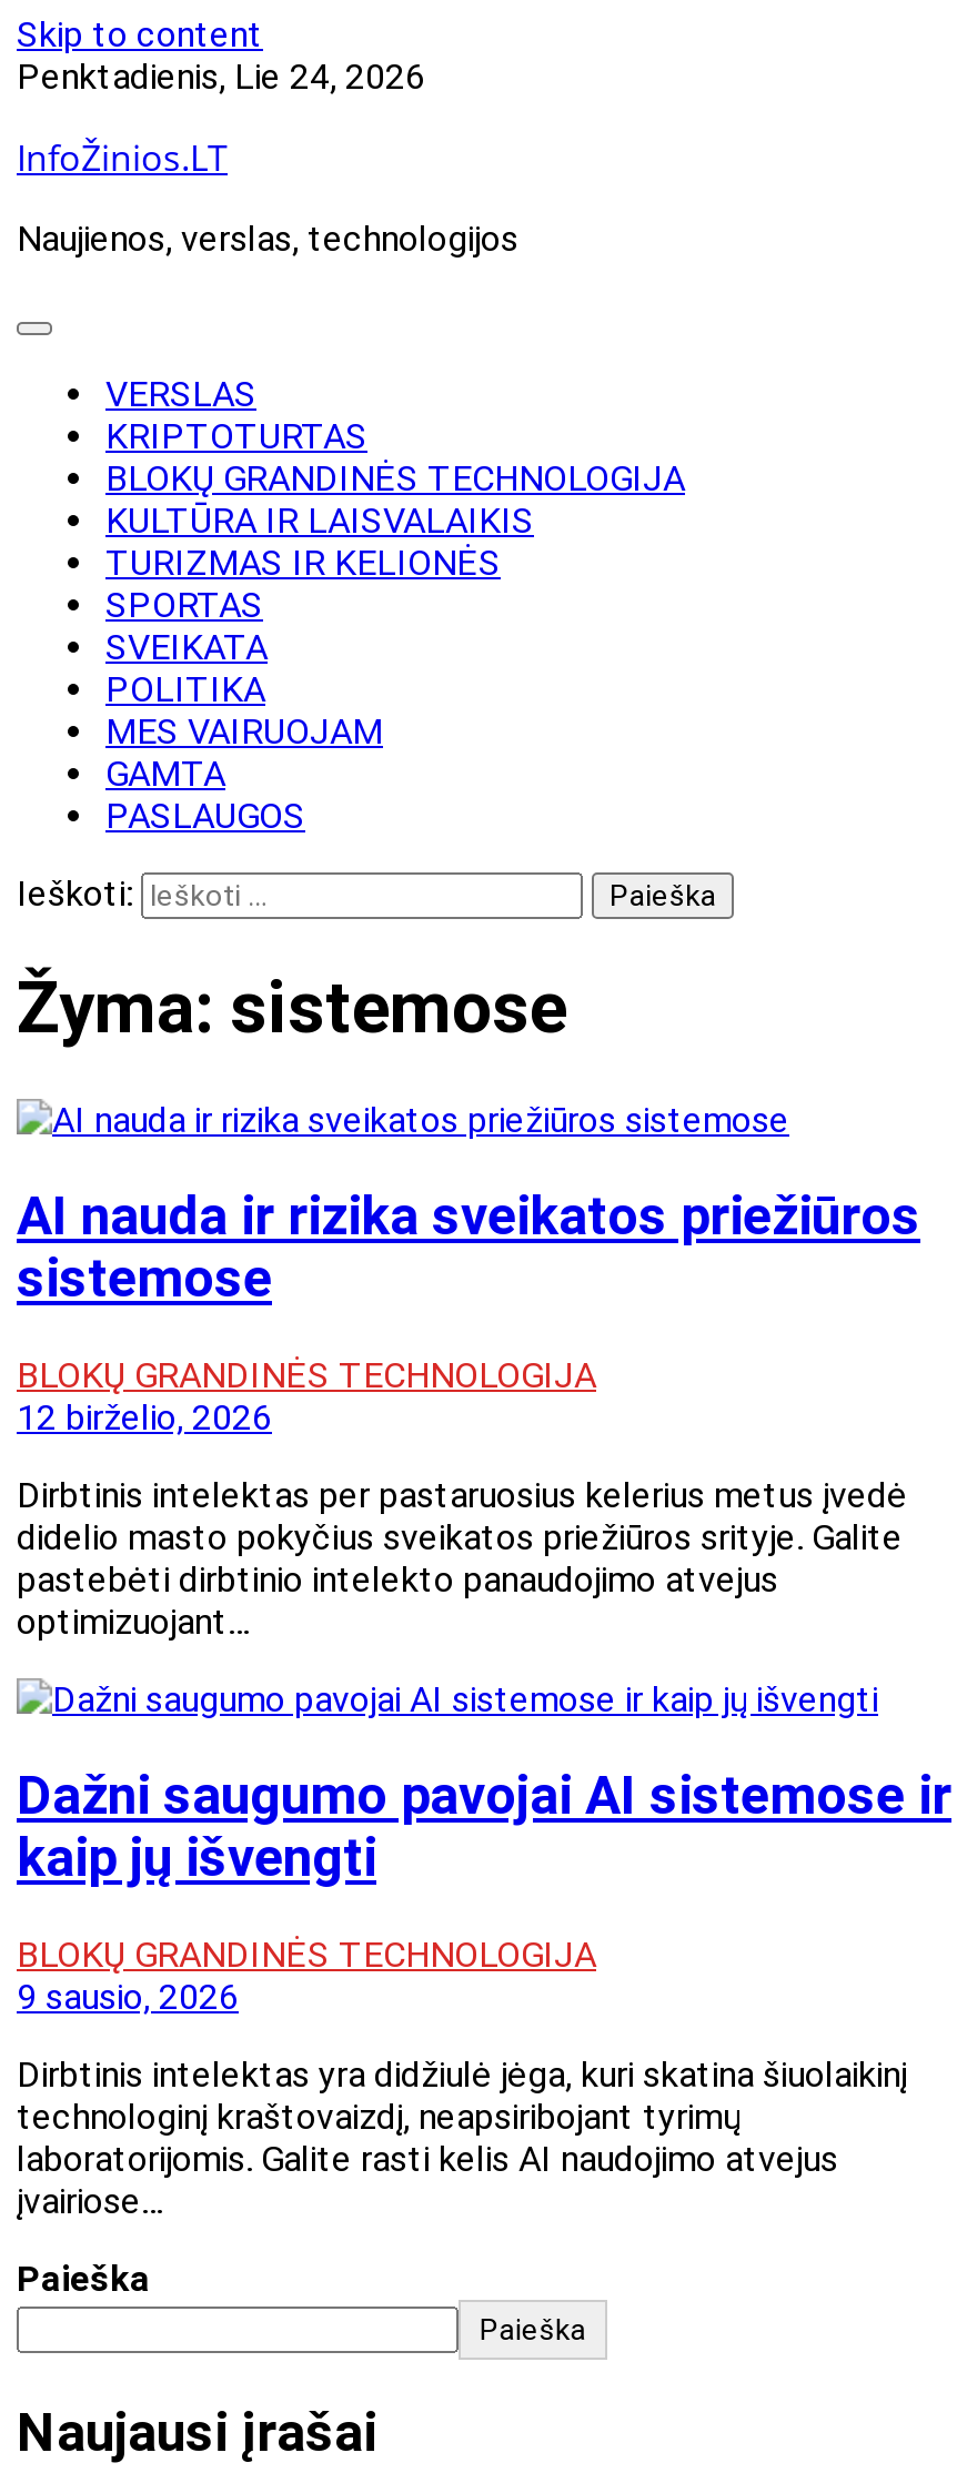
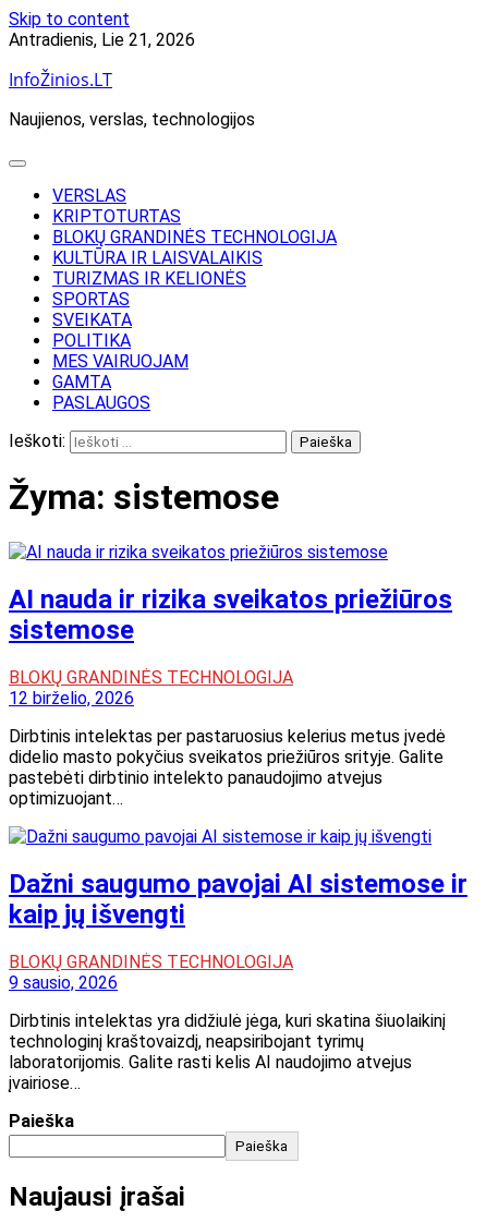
- Penktadienis, Lie 24, 2026
+ Antradienis, Lie 21, 2026
